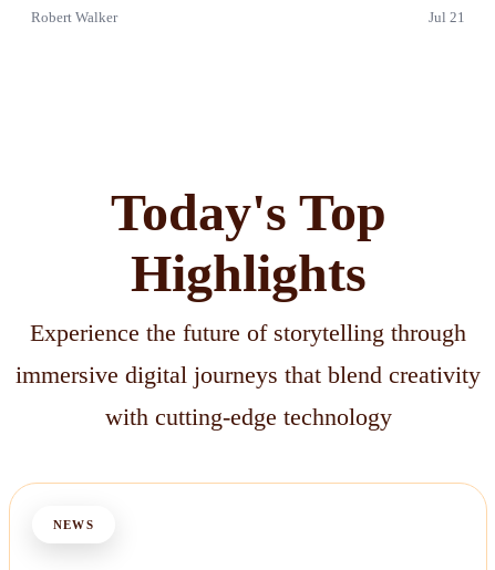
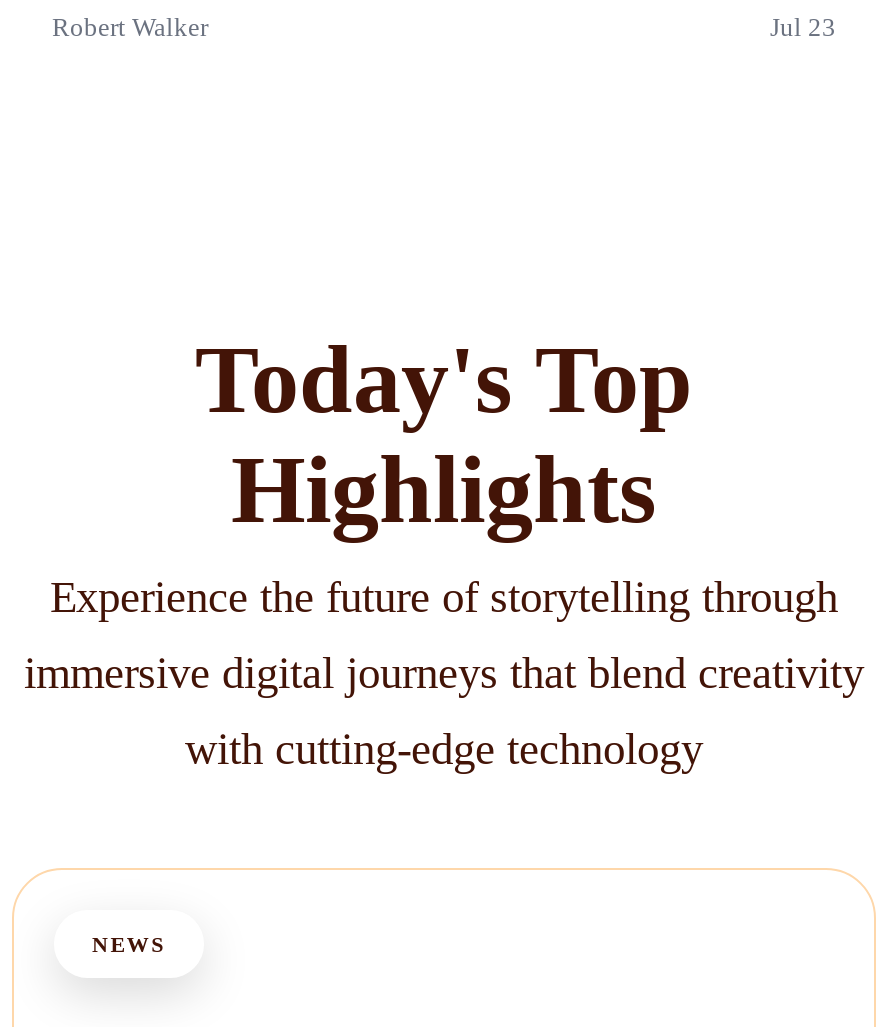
- Jul 21
+ Jul 23
